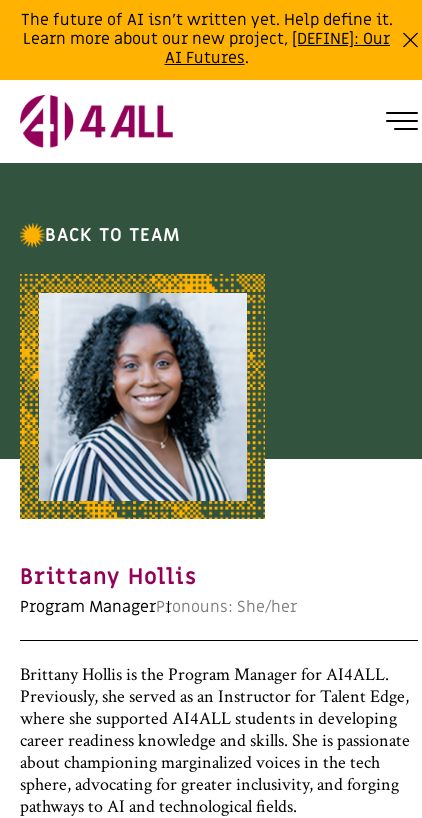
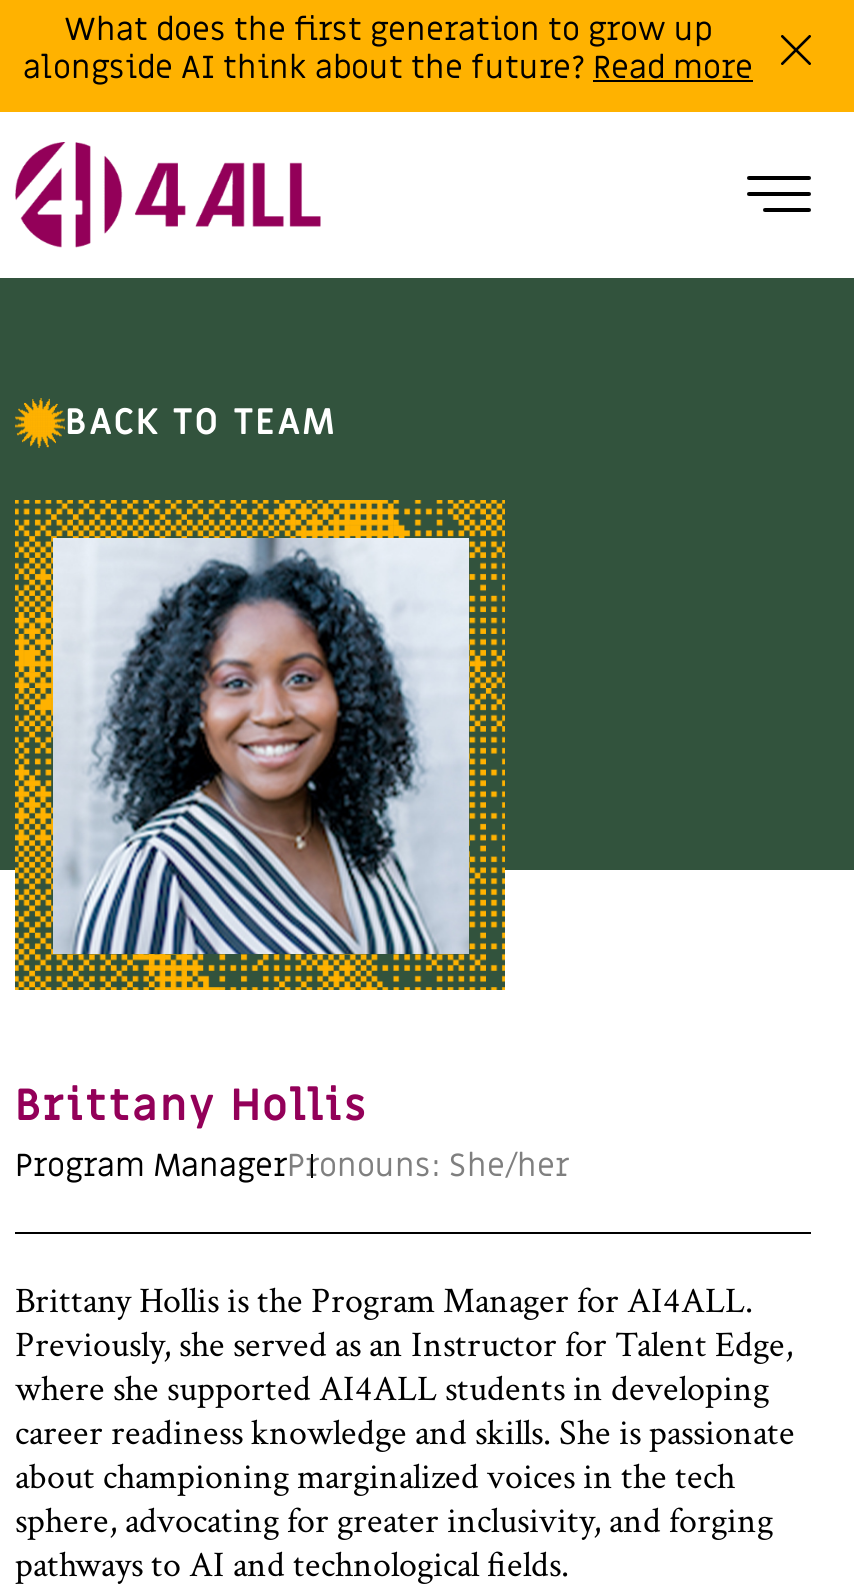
- The future of AI isn’t written yet. Help define it.
- Learn more about our new project, [DEFINE]: Our
- AI Futures.
+ What does the first generation to grow up
+ alongside AI think about the future? Read more
